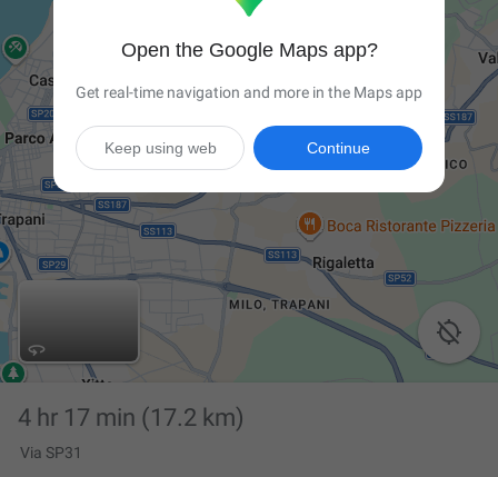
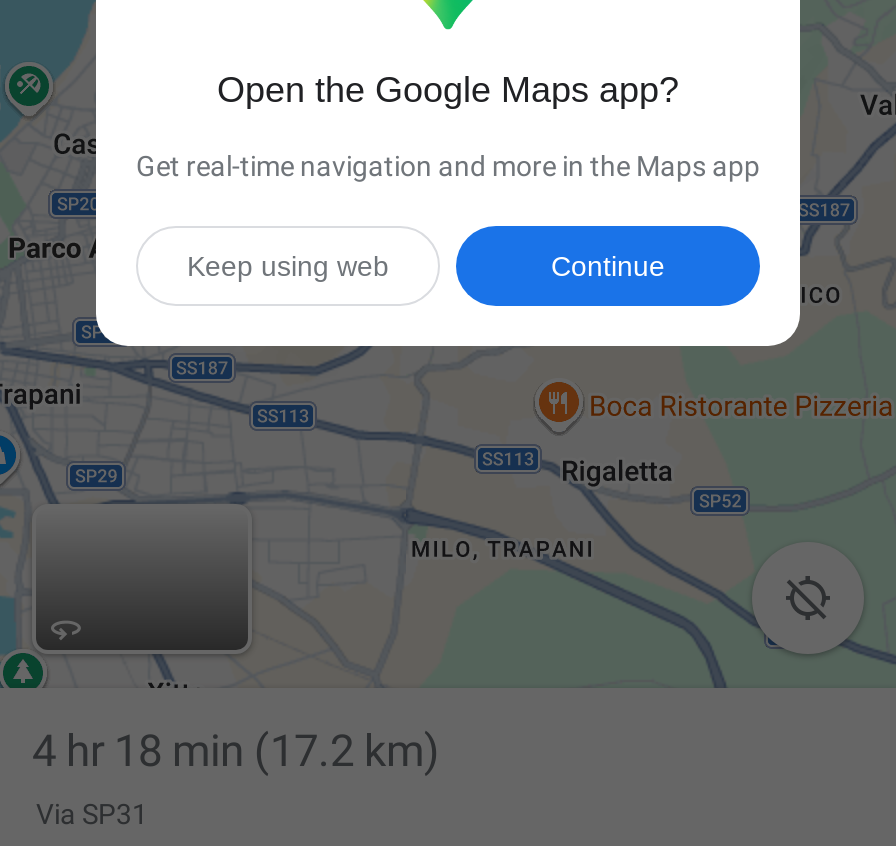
- 4 hr 17 min (17.2 km)
+ 4 hr 18 min (17.2 km)
